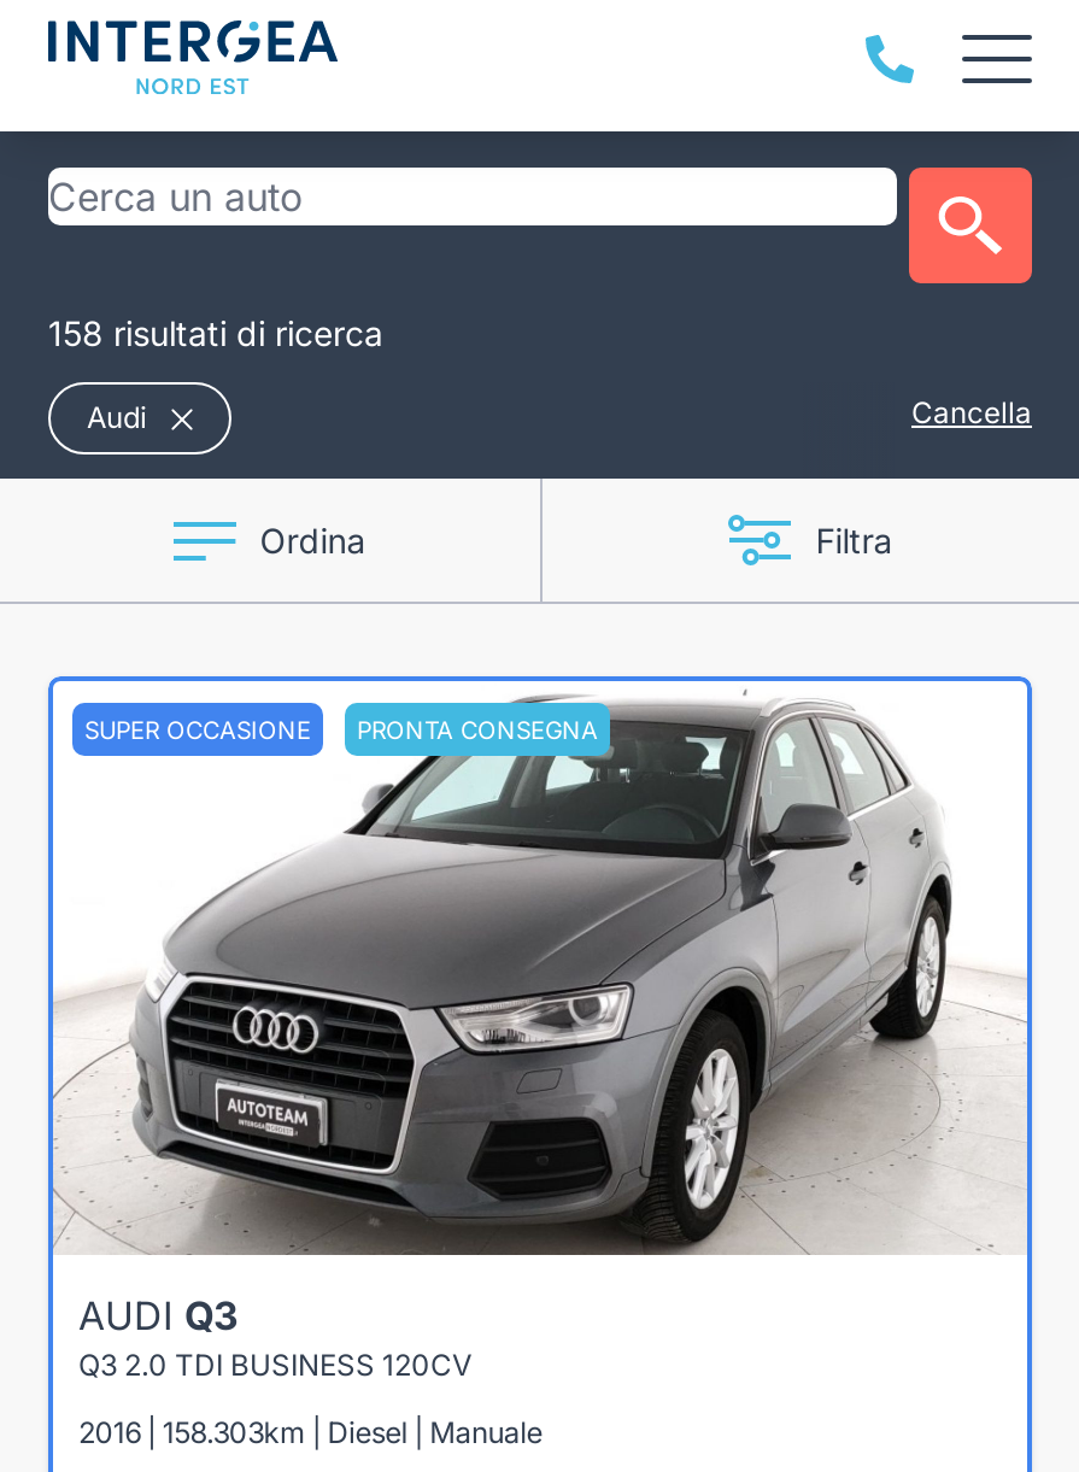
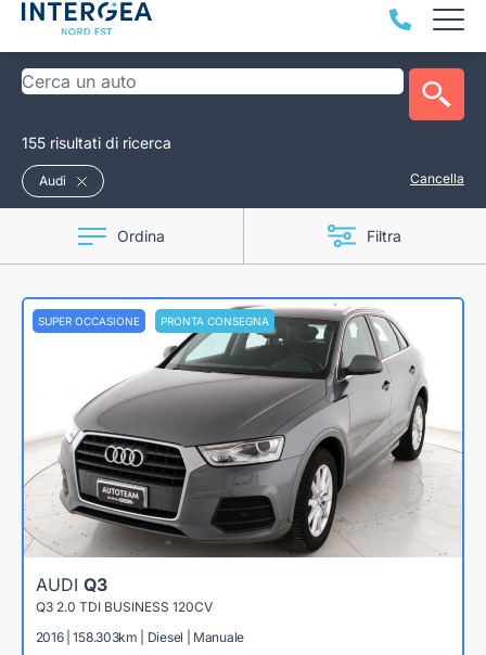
- 158 risultati di ricerca
+ 155 risultati di ricerca
